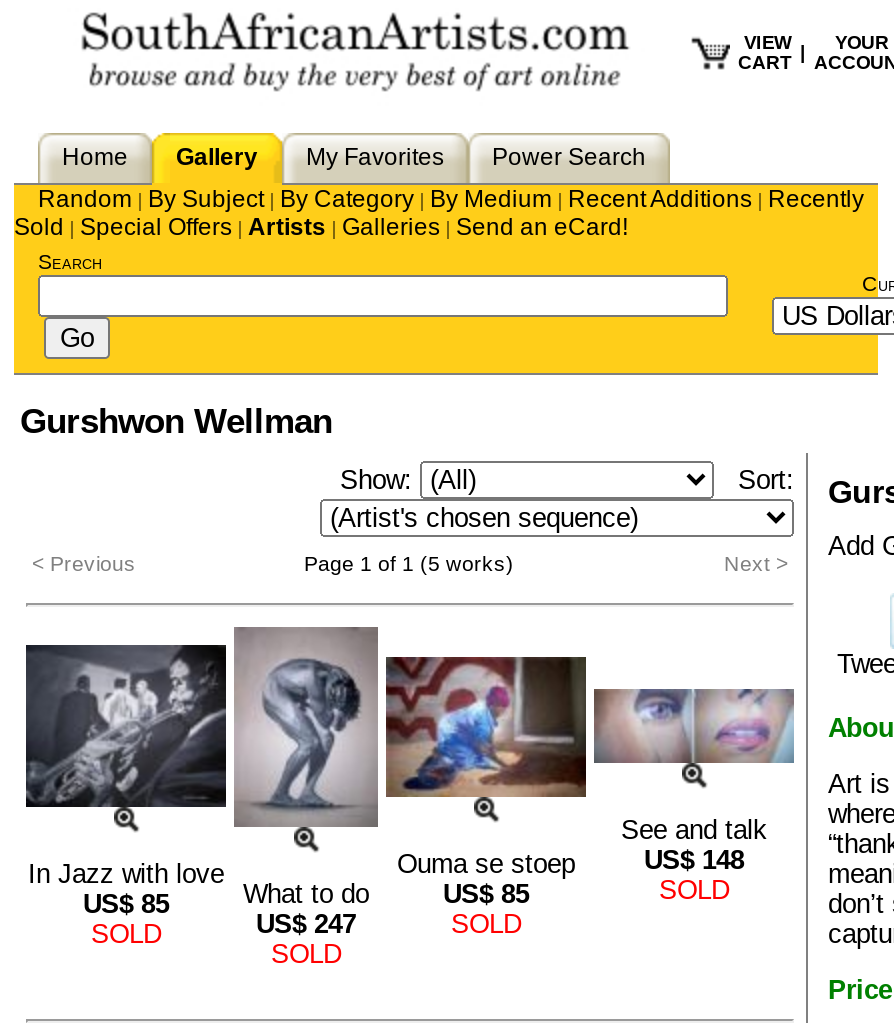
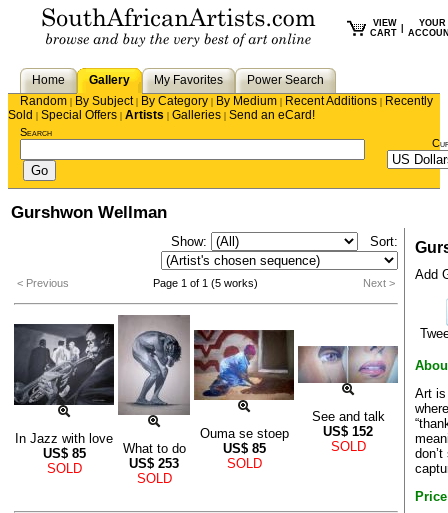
- US$148
+ US$152

- US$247
+ US$253
